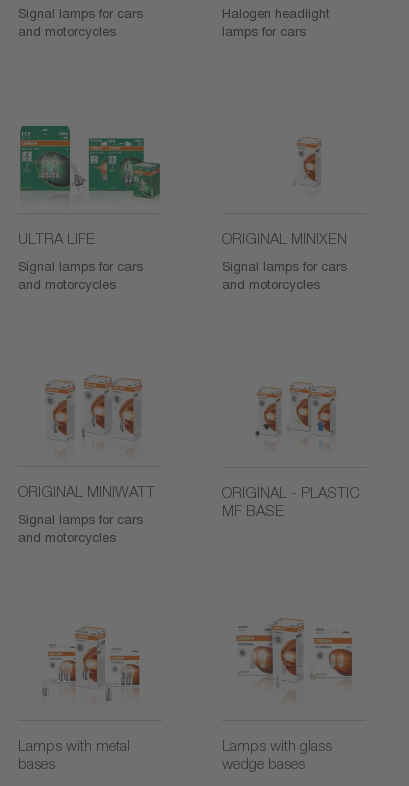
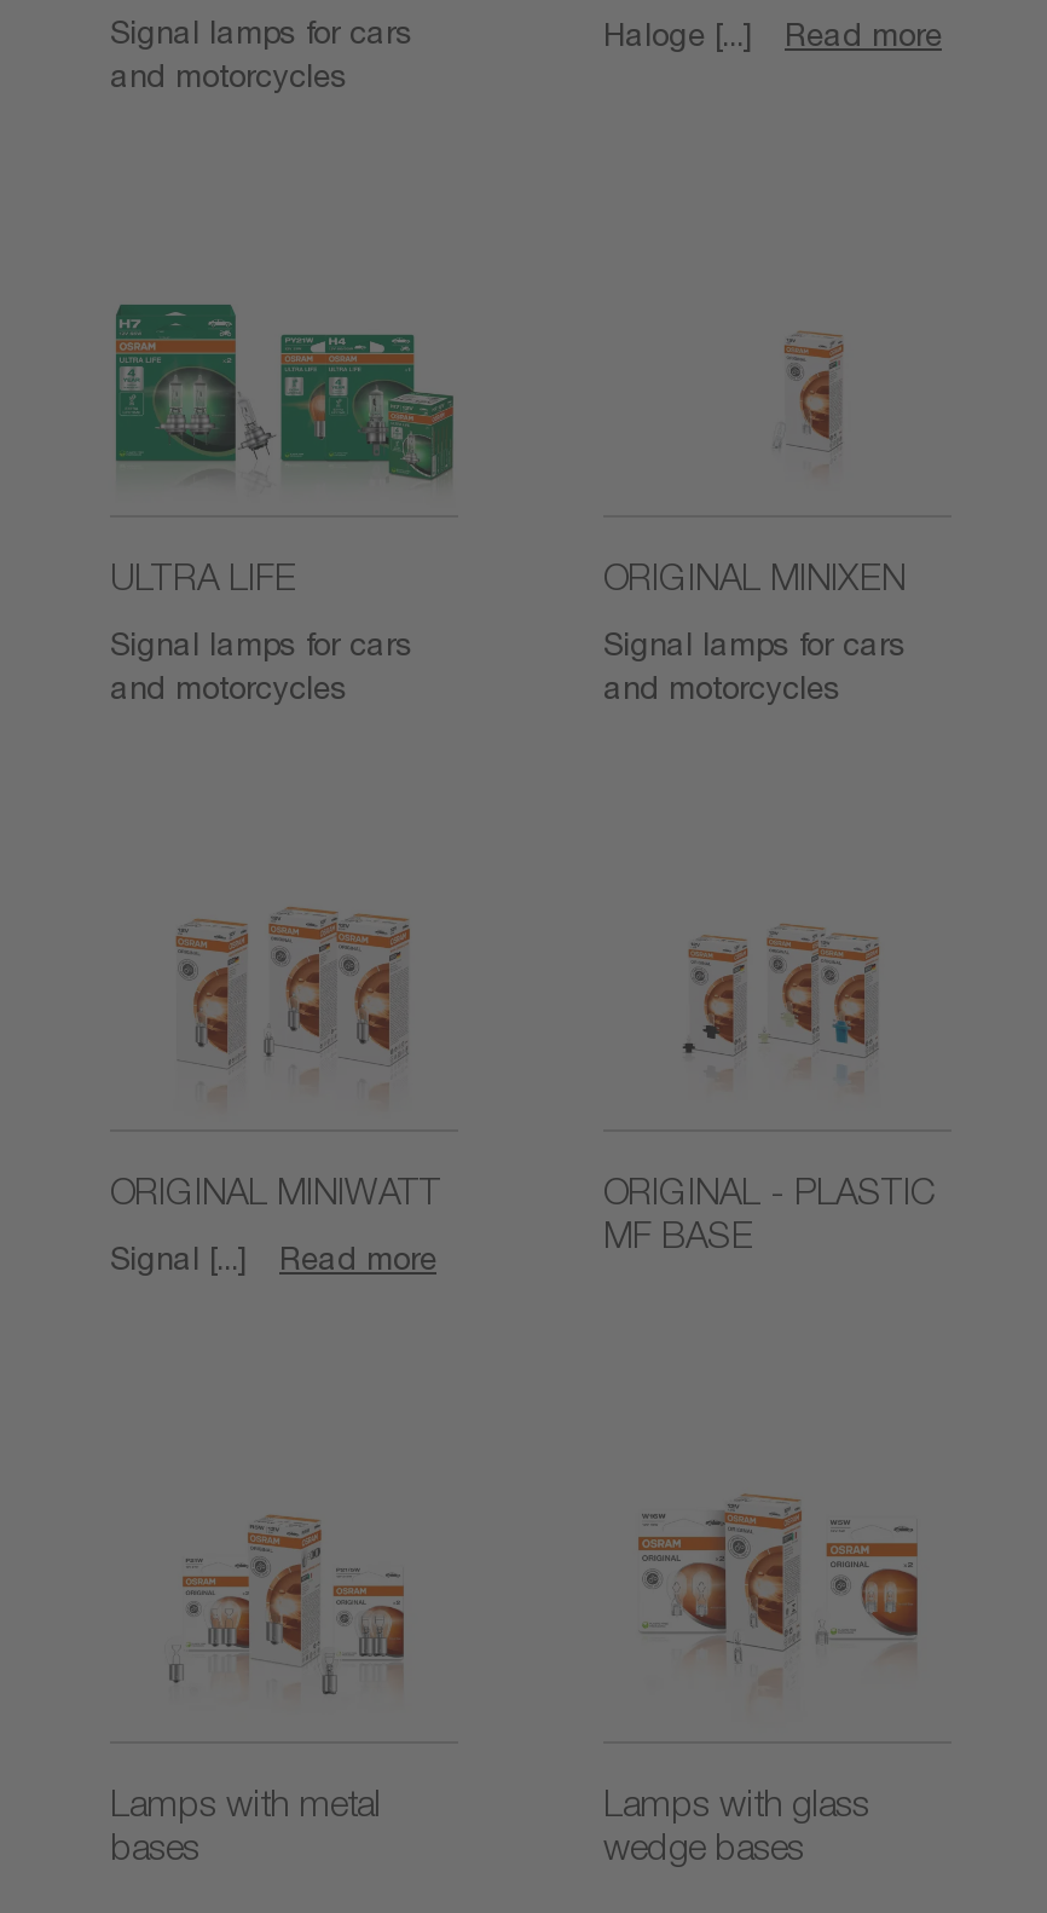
- Halogen headlight
- lamps for cars
+ Haloge [...]
+ Read more

- Signal lamps for cars
- and motorcycles
+ Signal [...]
+ Read more
